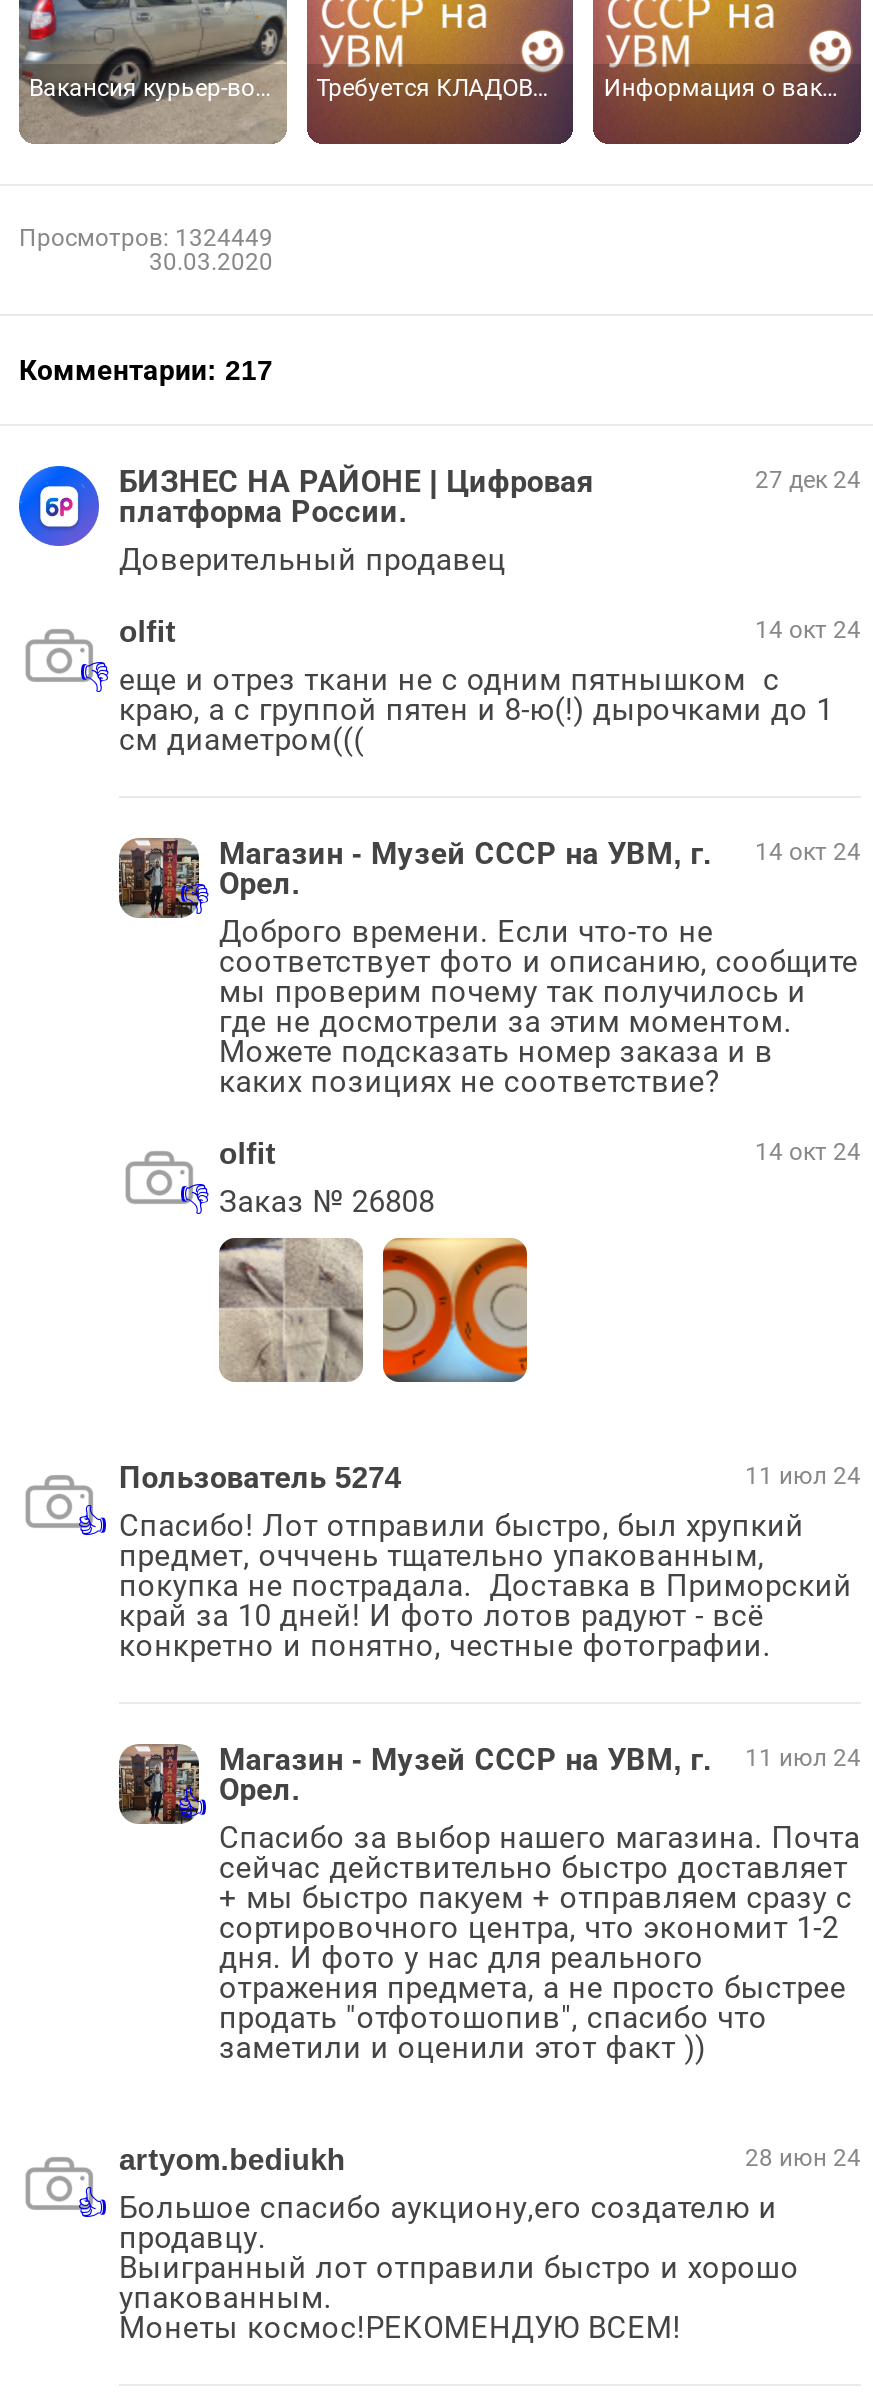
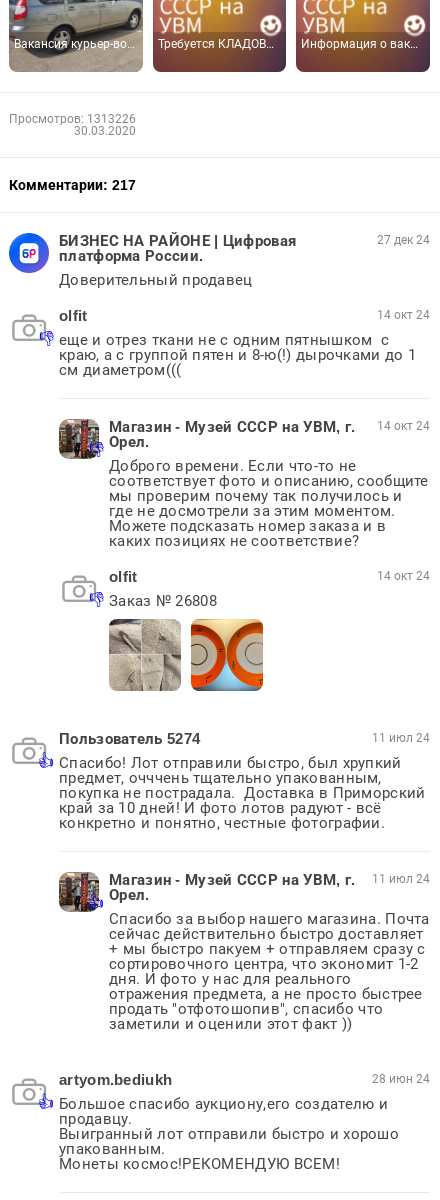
- Просмотров: 1324449
+ Просмотров: 1313226
